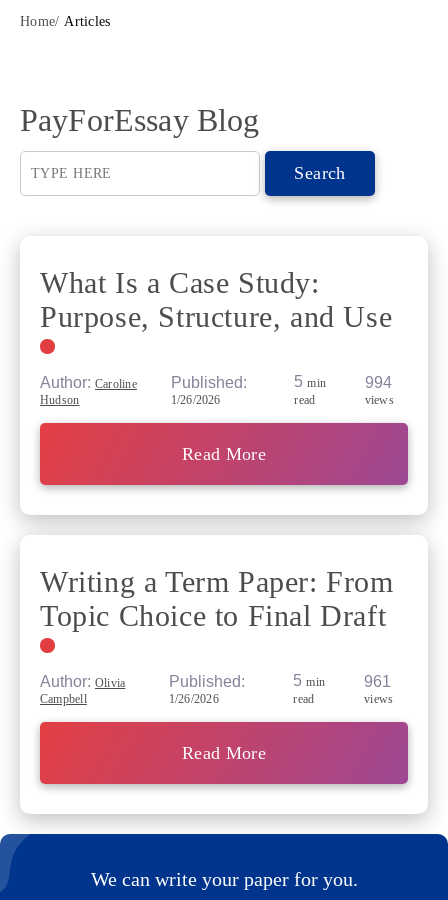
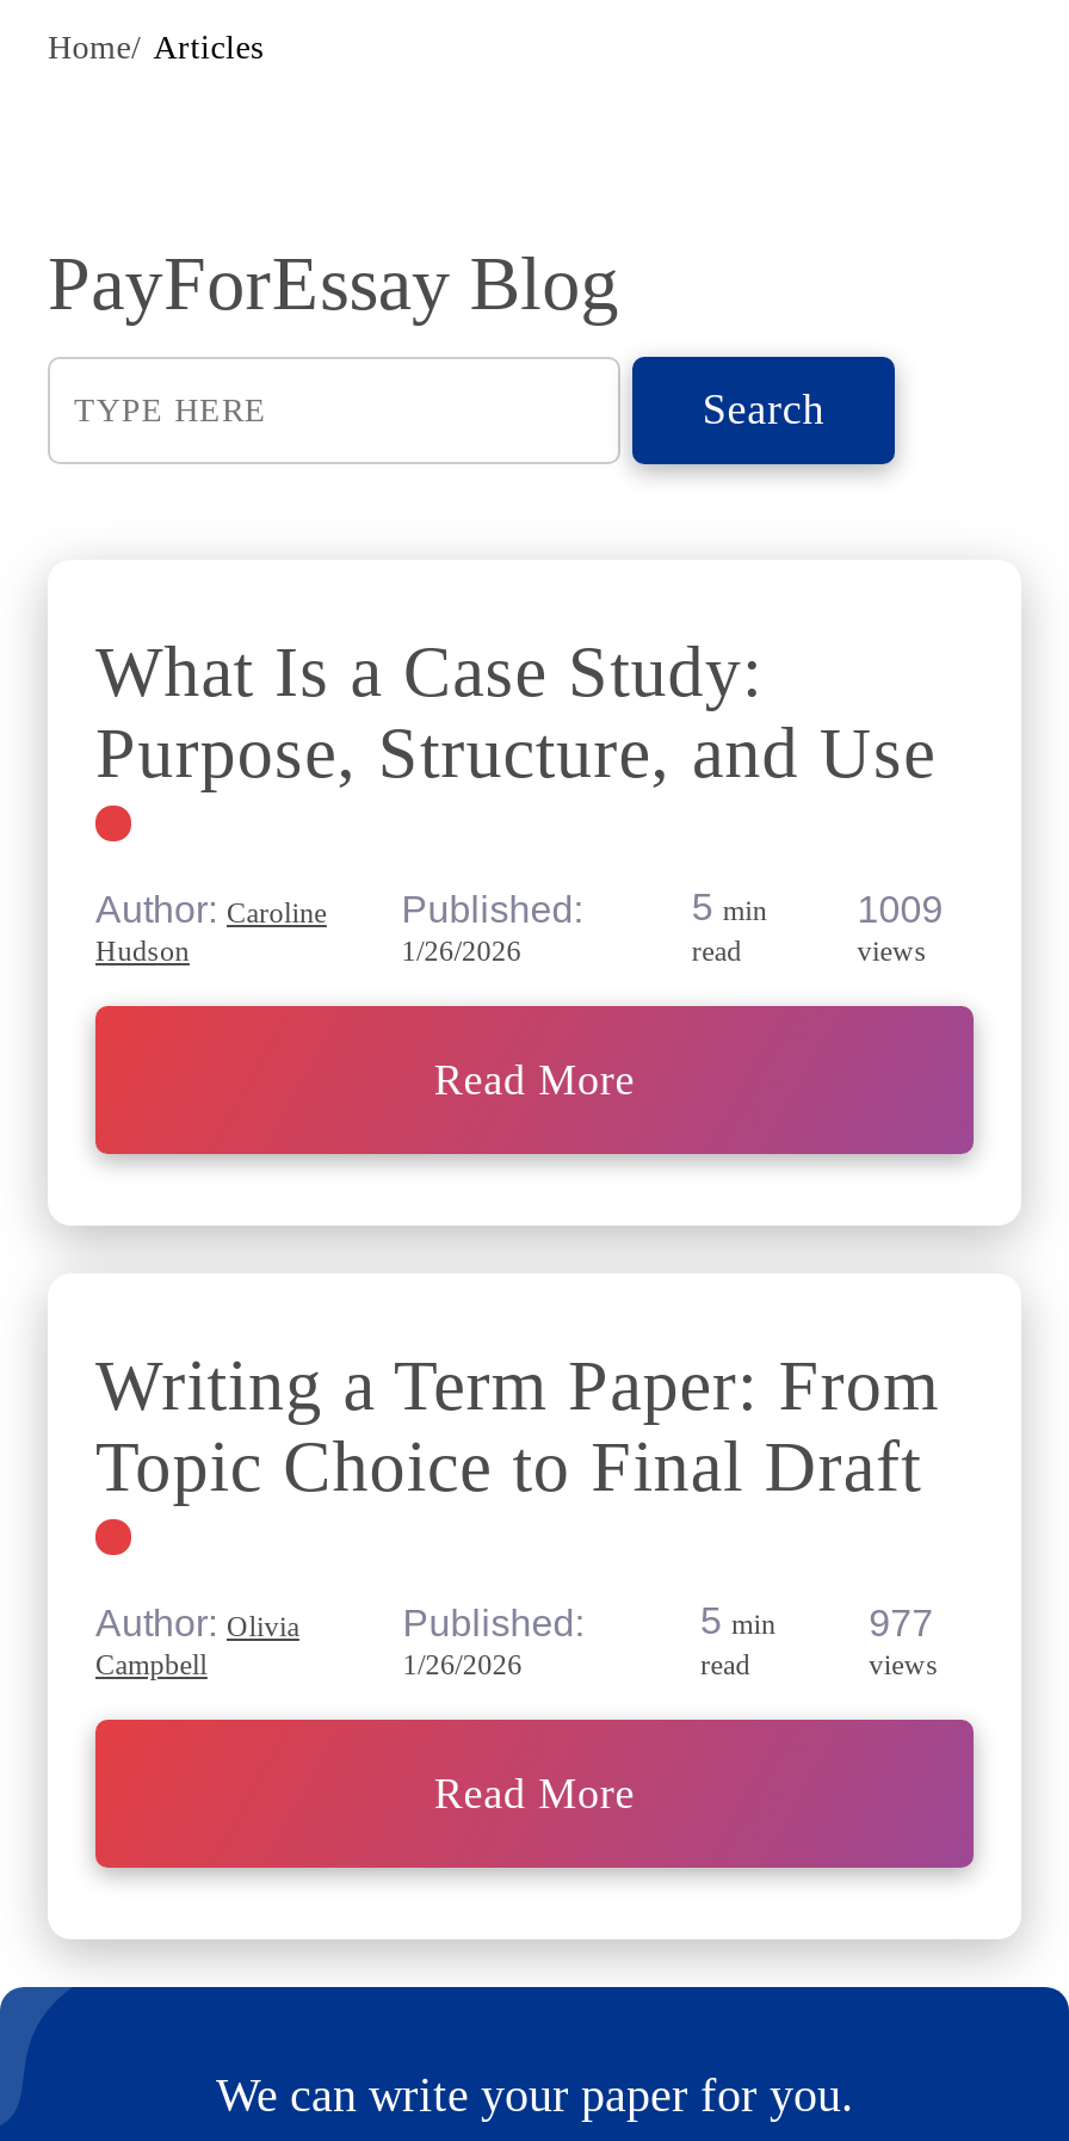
- 994
+ 1009

- 961
+ 977
